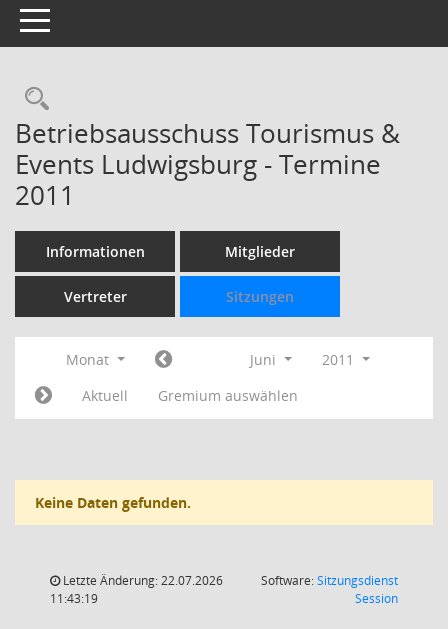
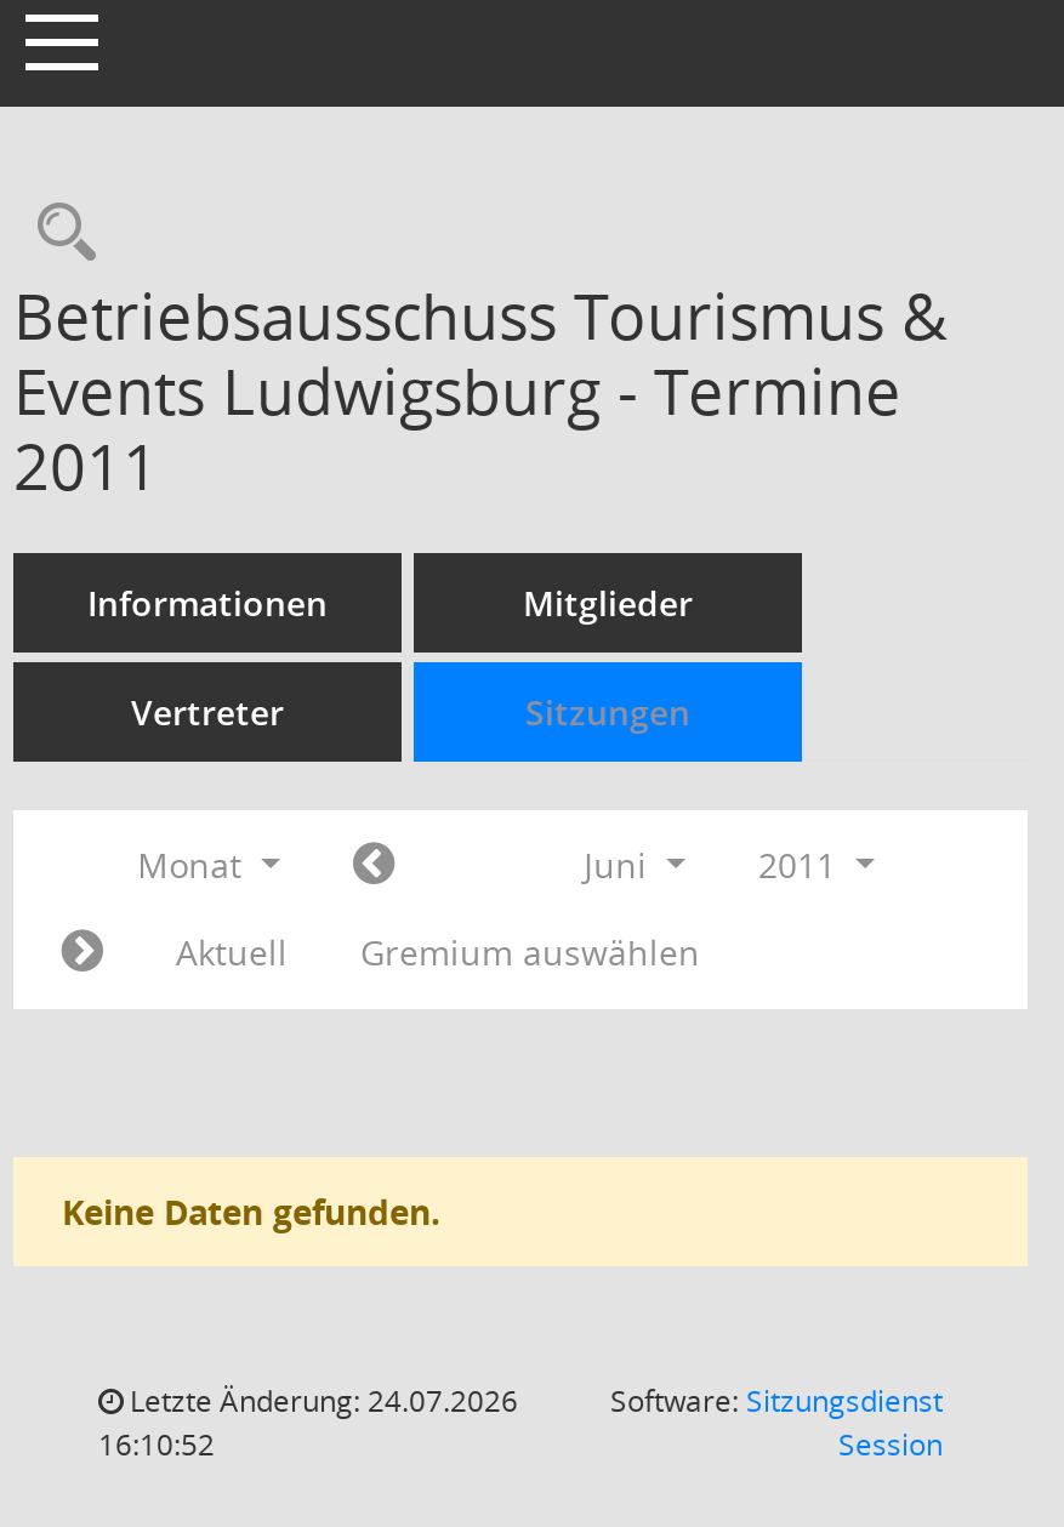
- Letzte Änderung: 22.07.2026
+ Letzte Änderung: 24.07.2026

- 11:43:19
+ 16:10:52
